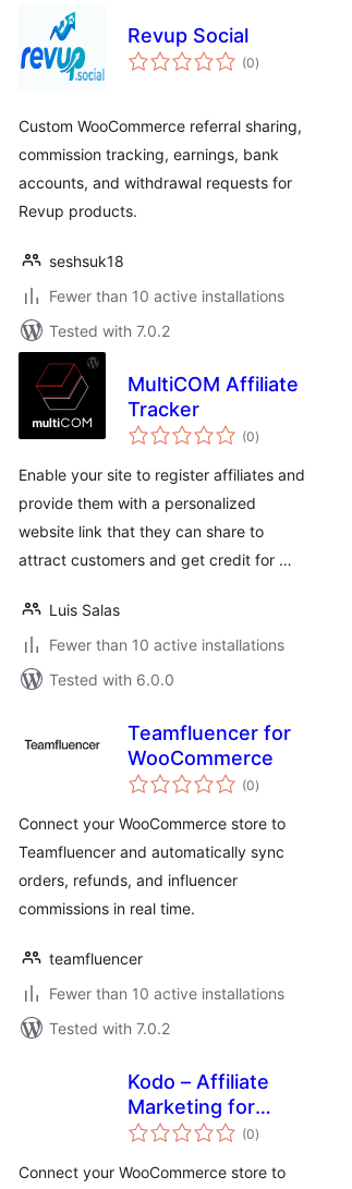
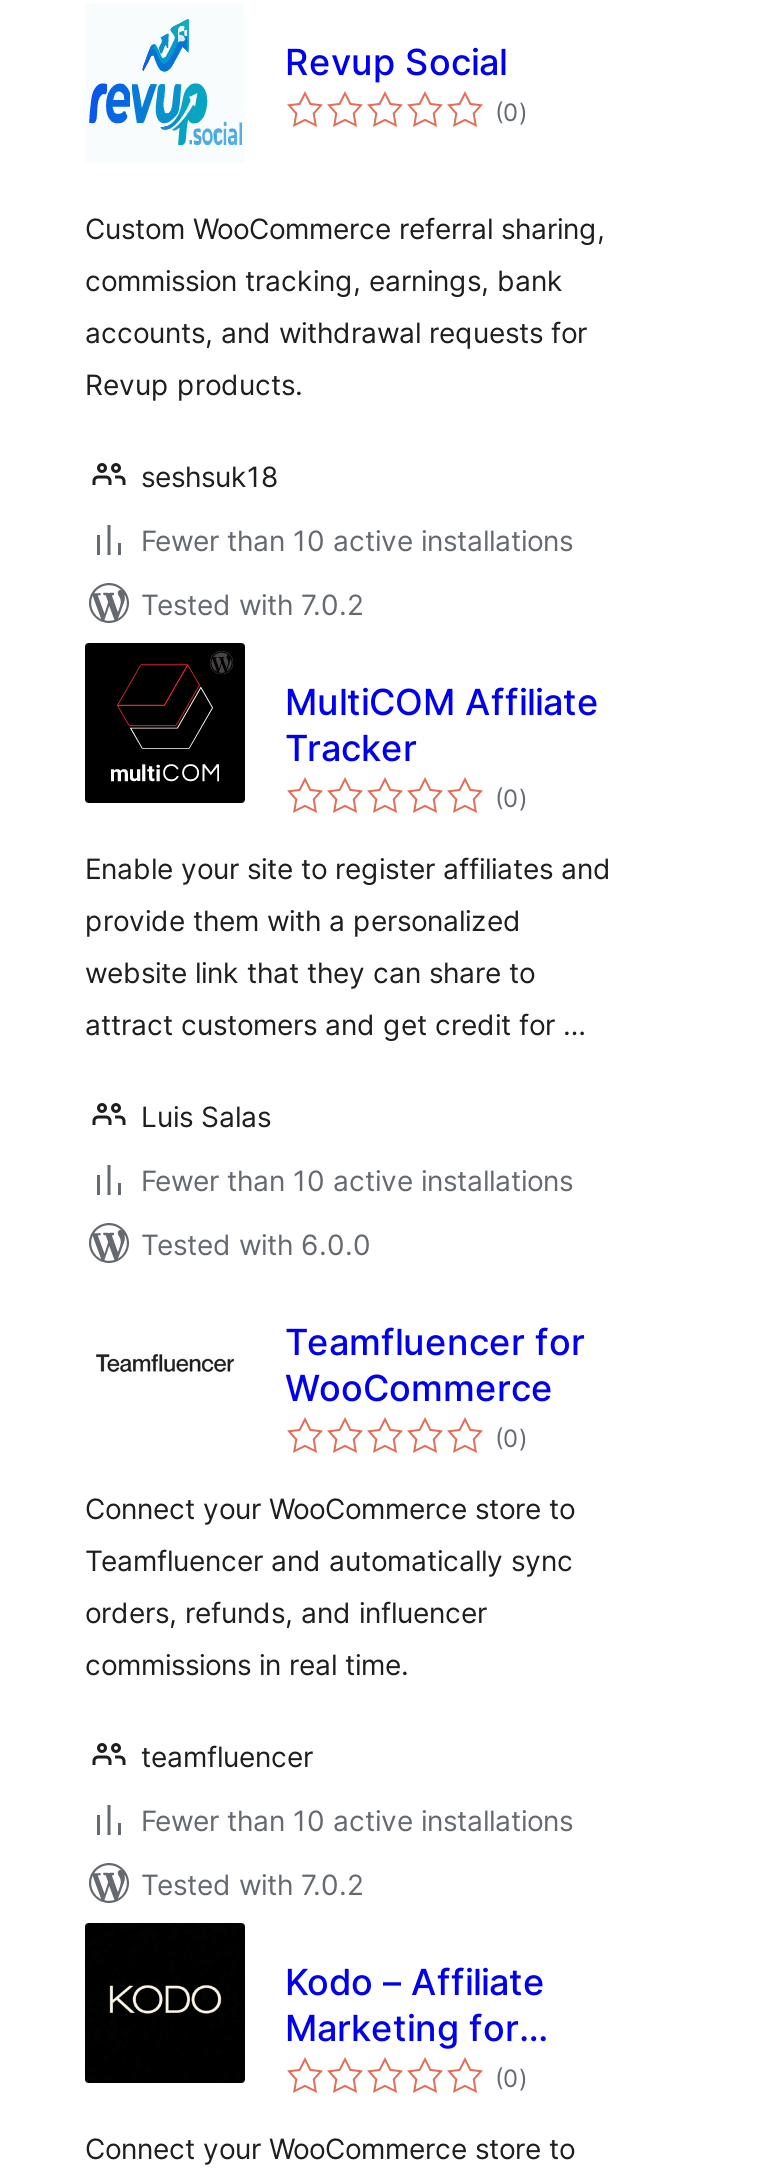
+ [image]
